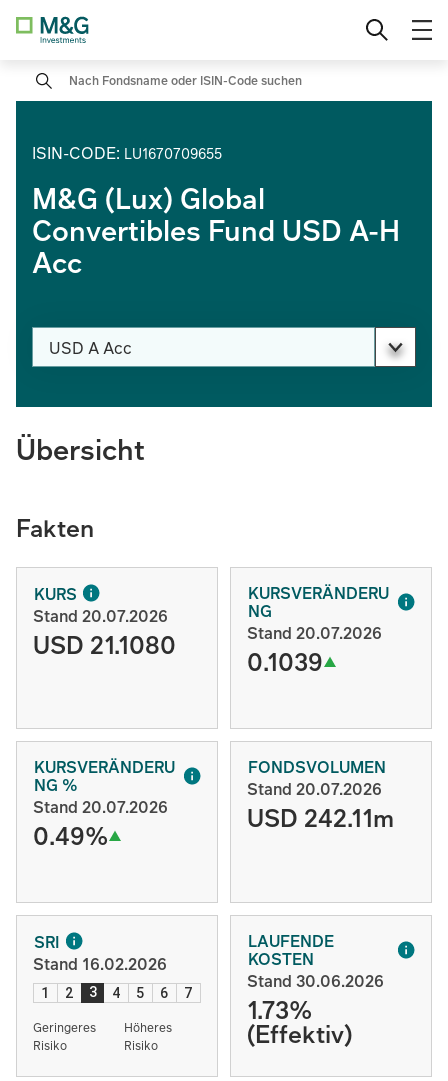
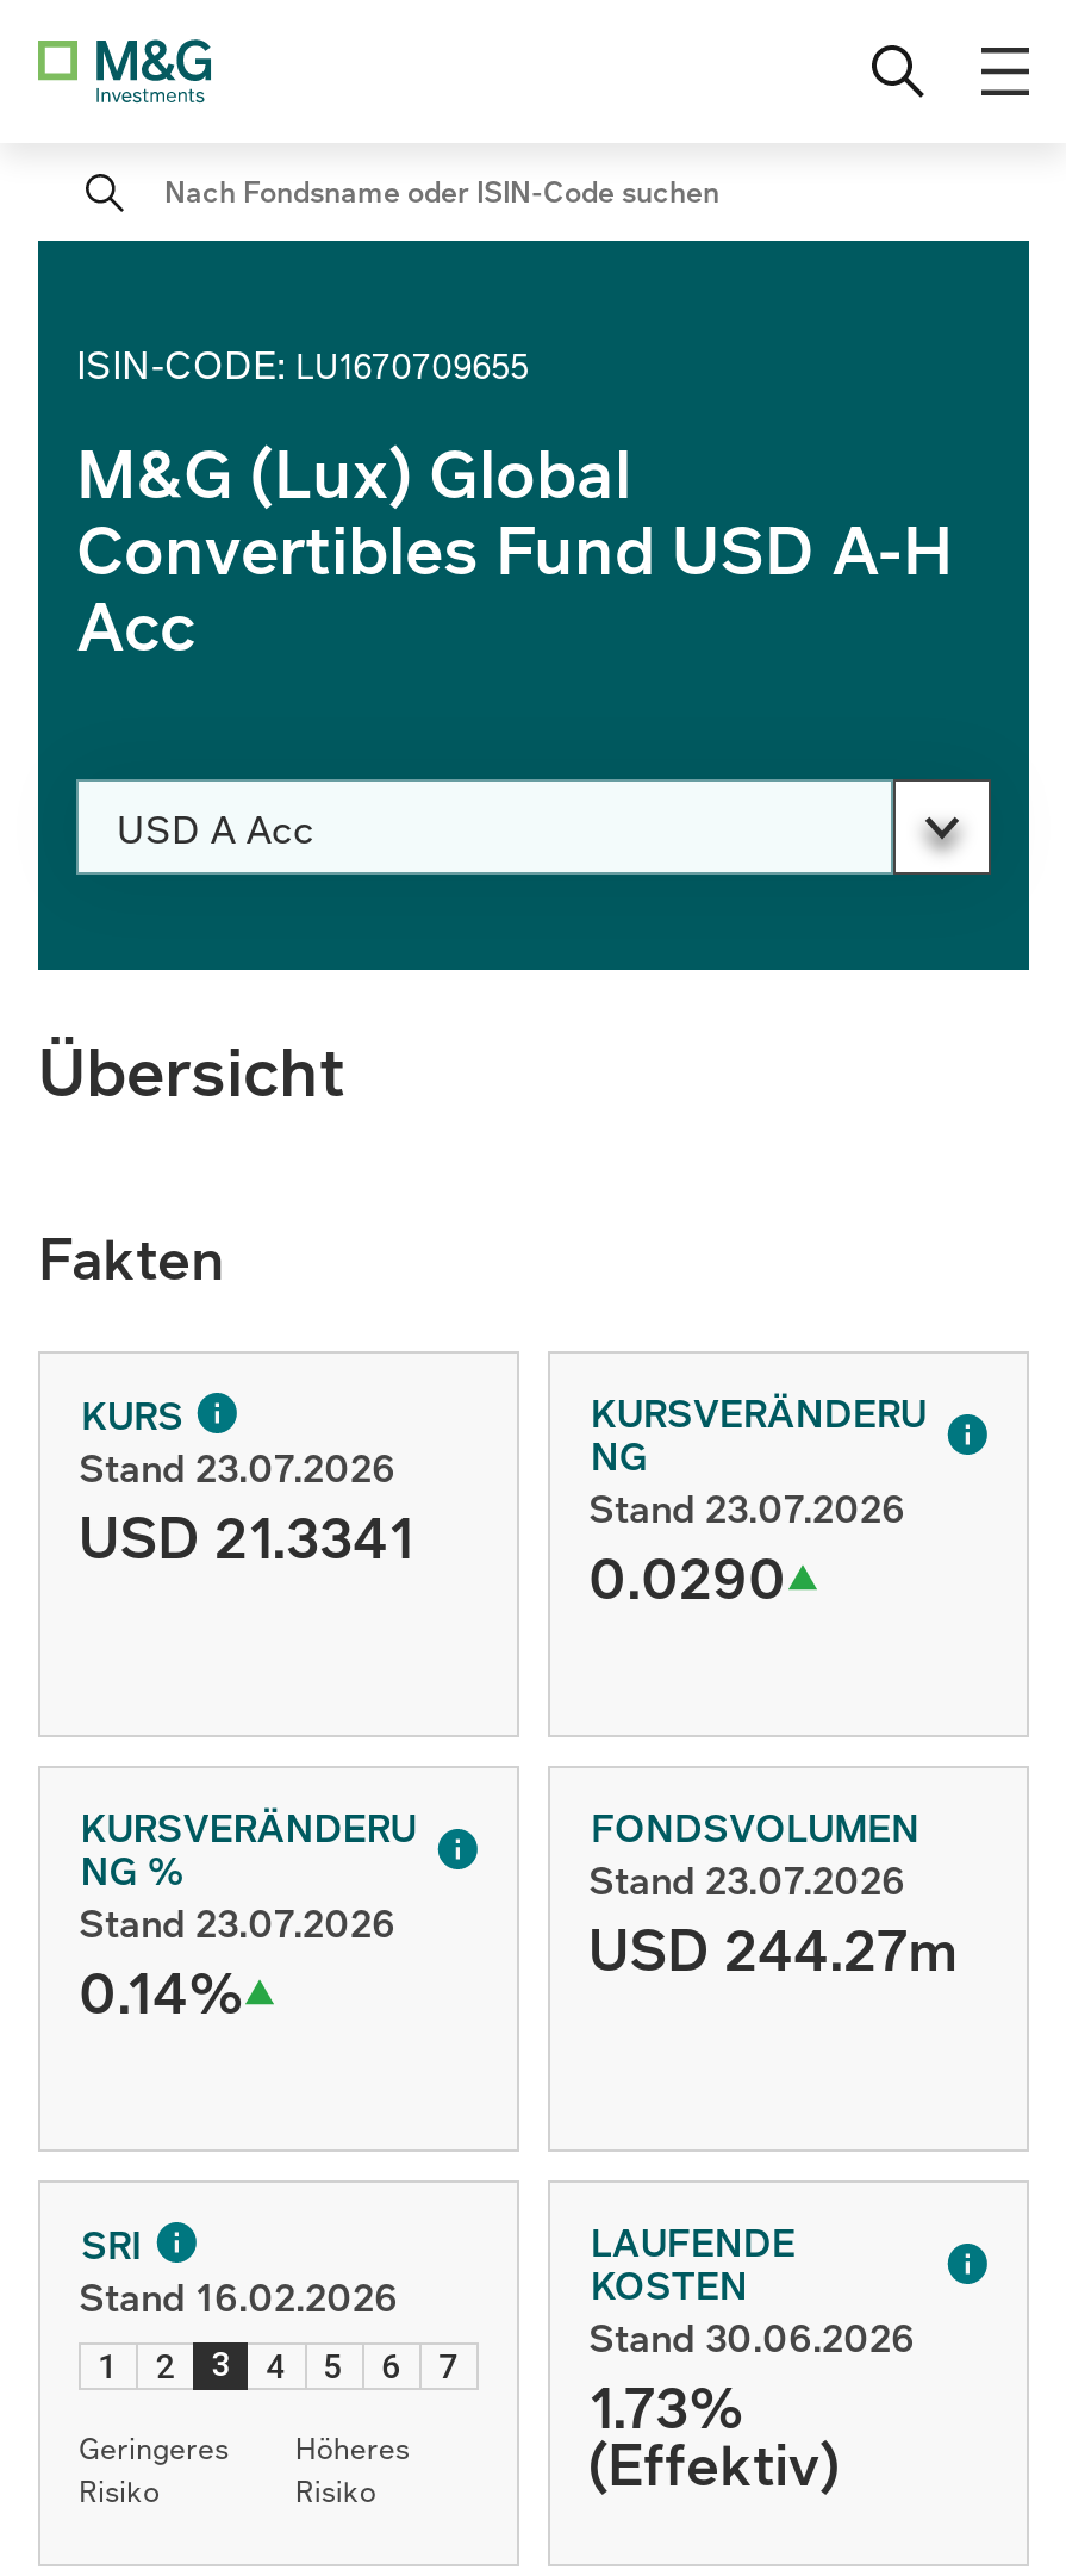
- Stand 20.07.2026
+ Stand 23.07.2026

- Stand 20.07.2026
+ Stand 23.07.2026

- USD 21.1080
+ USD 21.3341

- 0.1039
+ 0.0290

- Stand 20.07.2026
+ Stand 23.07.2026

- Stand 20.07.2026
+ Stand 23.07.2026

- USD 242.11m
+ USD 244.27m

- 0.49%
+ 0.14%
